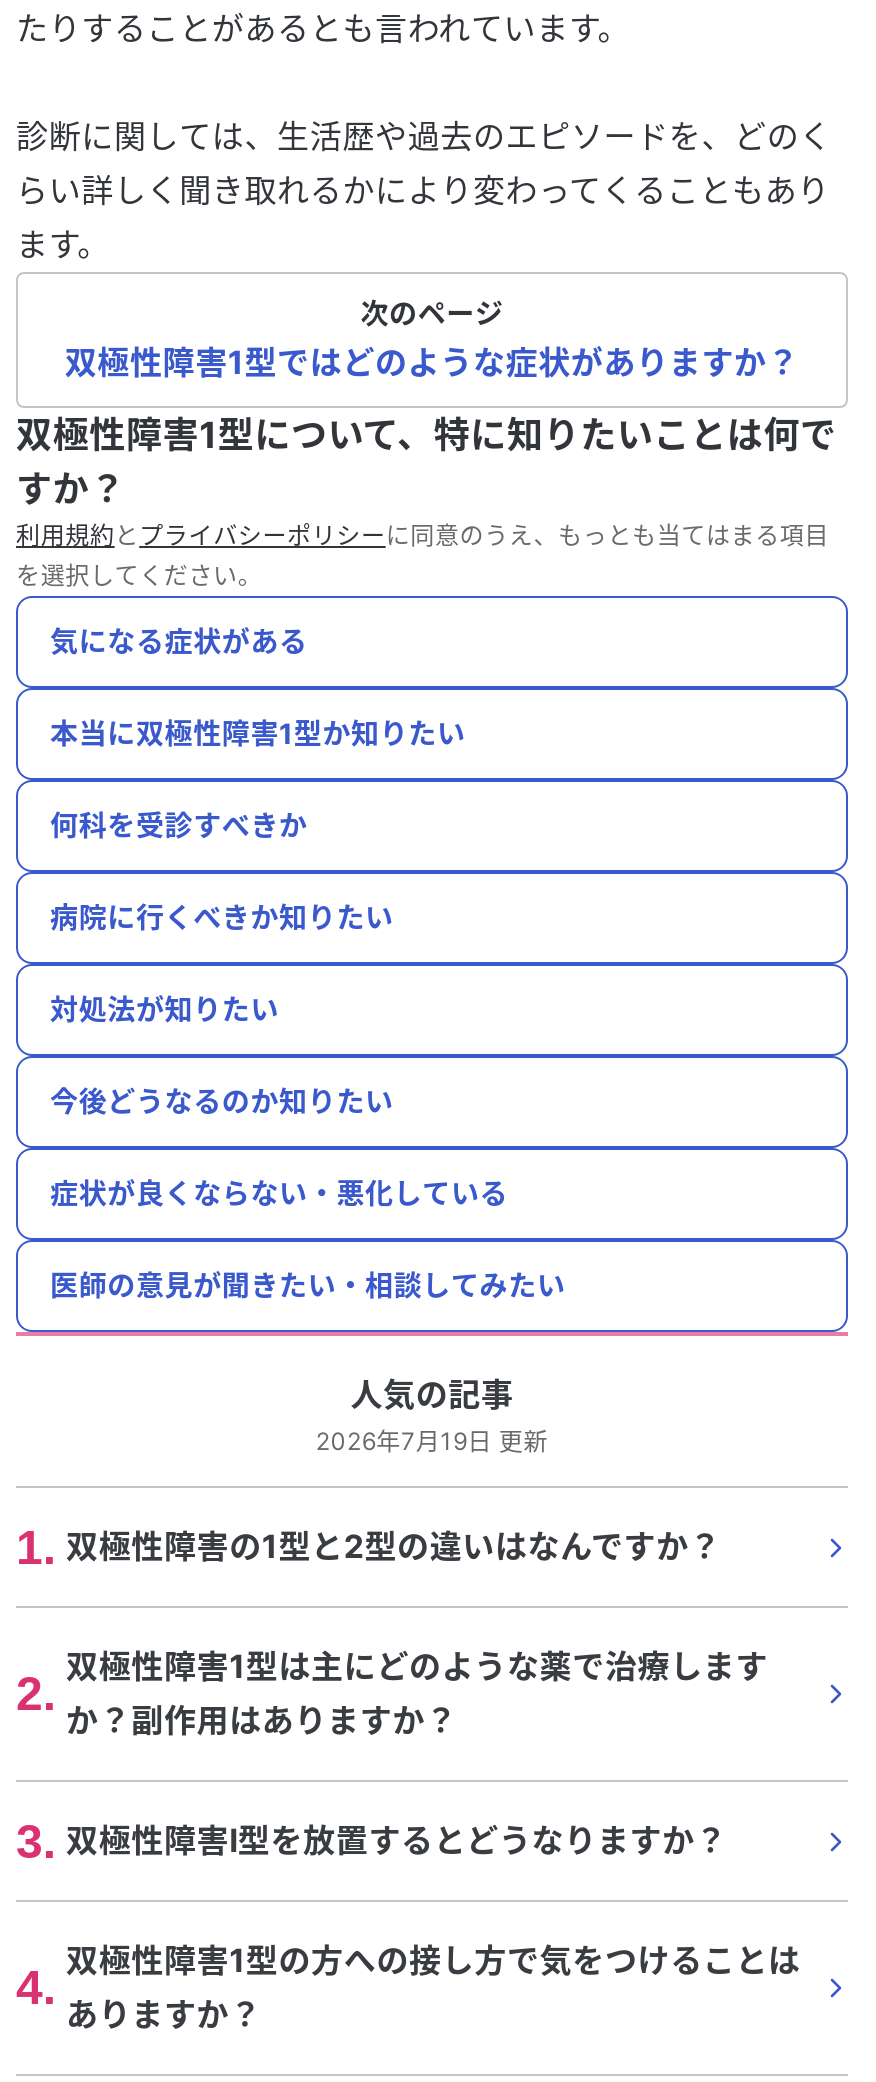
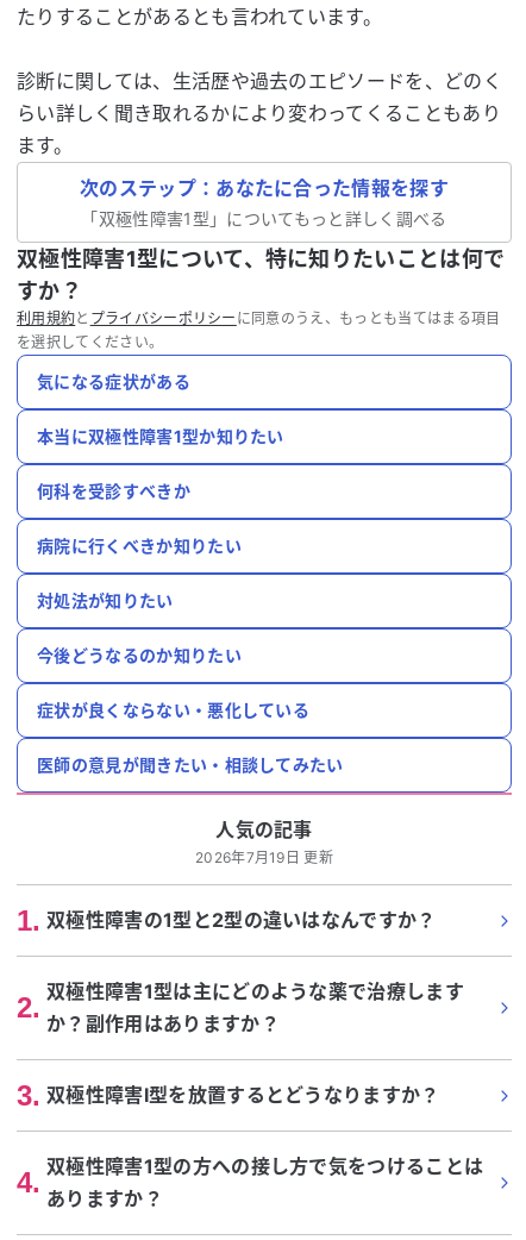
- 次のページ
- 双極性障害1型ではどのような症状がありますか？
+ 次のステップ：あなたに合った情報を探す
+ 「双極性障害1型」についてもっと詳しく調べる
